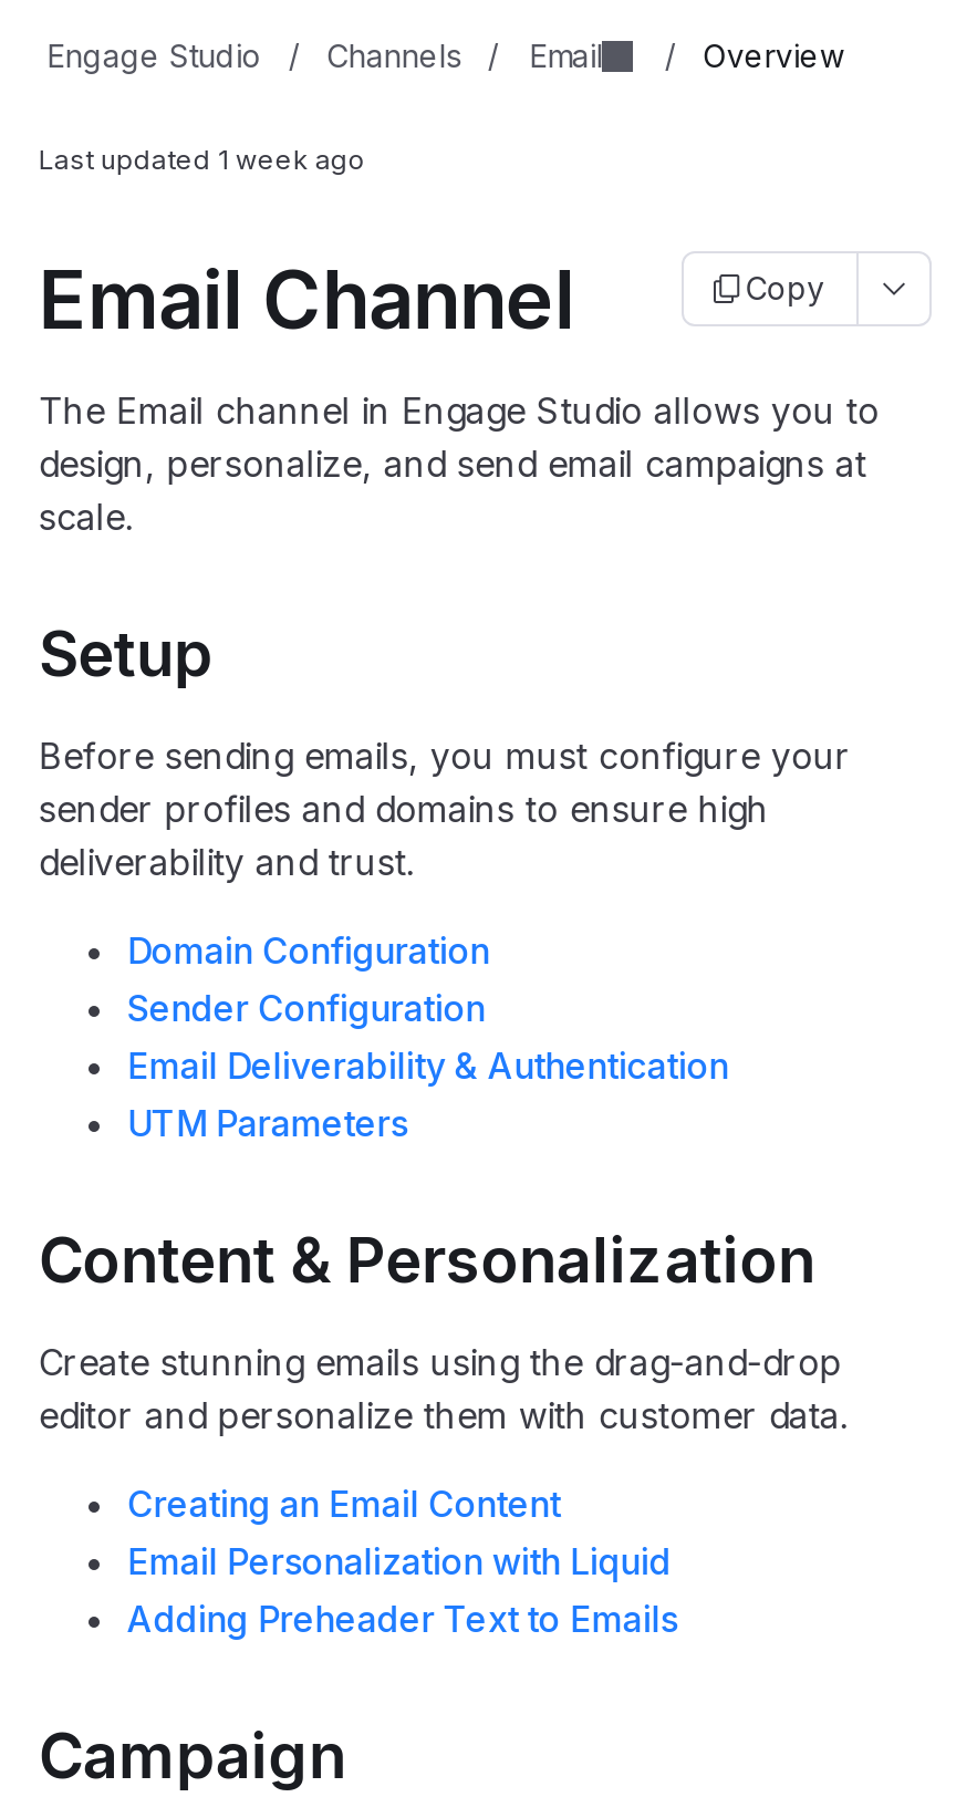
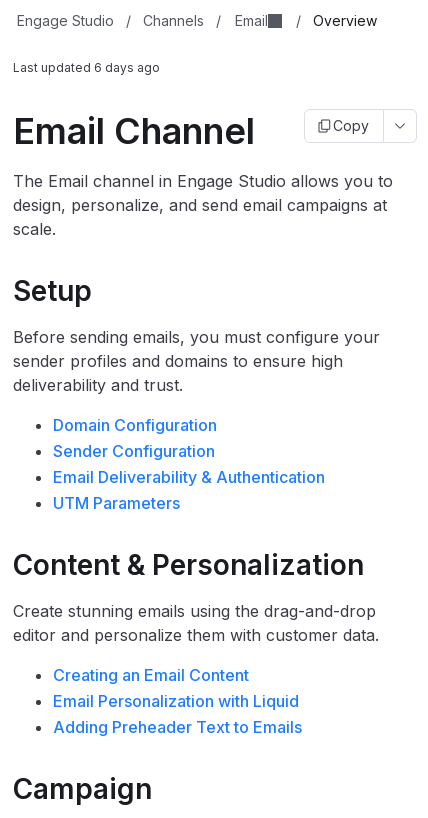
- Last updated 1 week ago
+ Last updated 6 days ago
